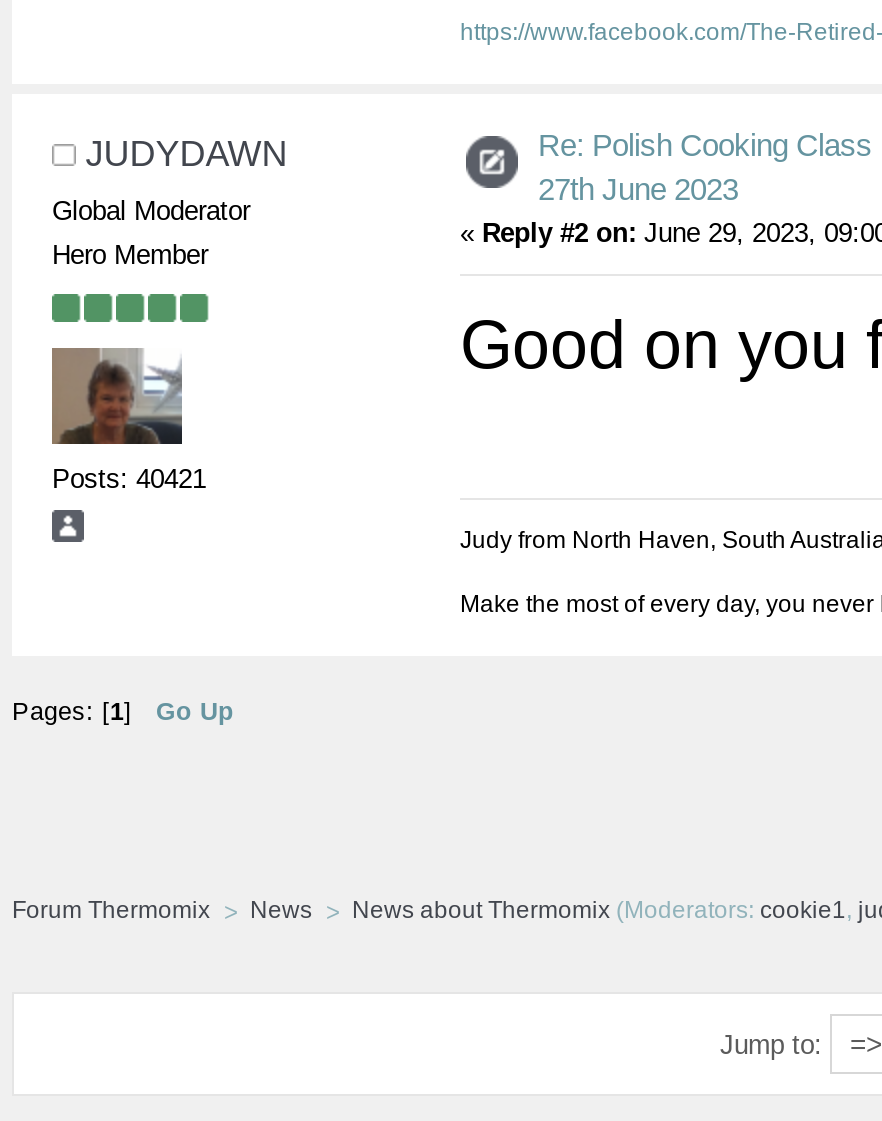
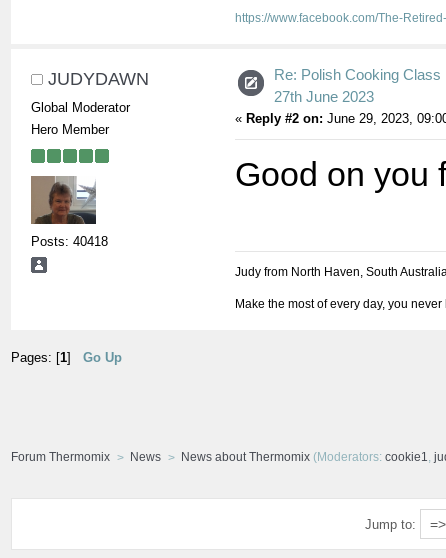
- Posts: 40421
+ Posts: 40418
